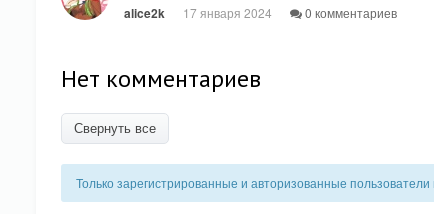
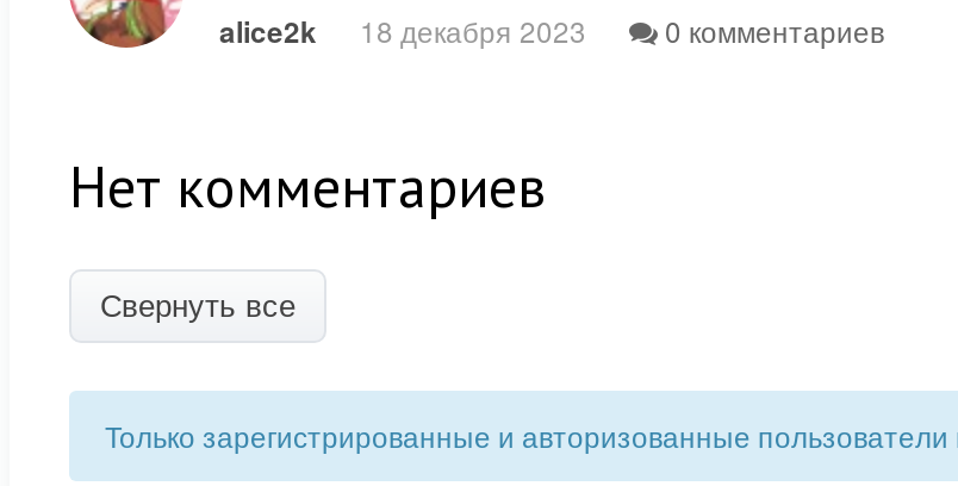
- alice2k 17 января 2024 0 комментариев
+ alice2k 18 декабря 2023 0 комментариев
